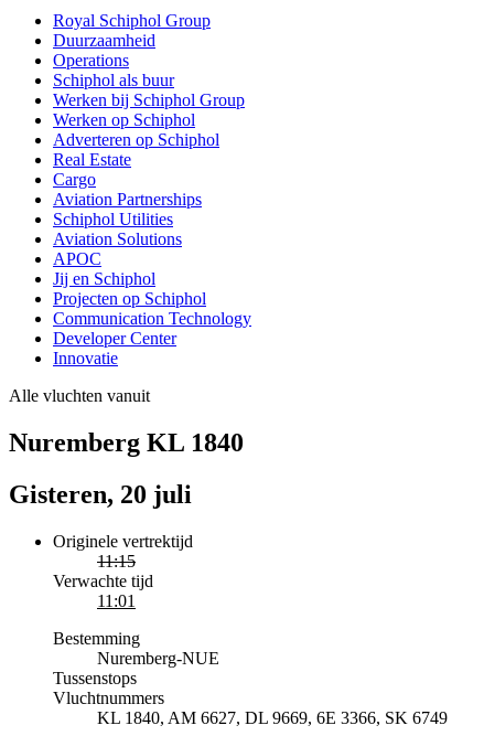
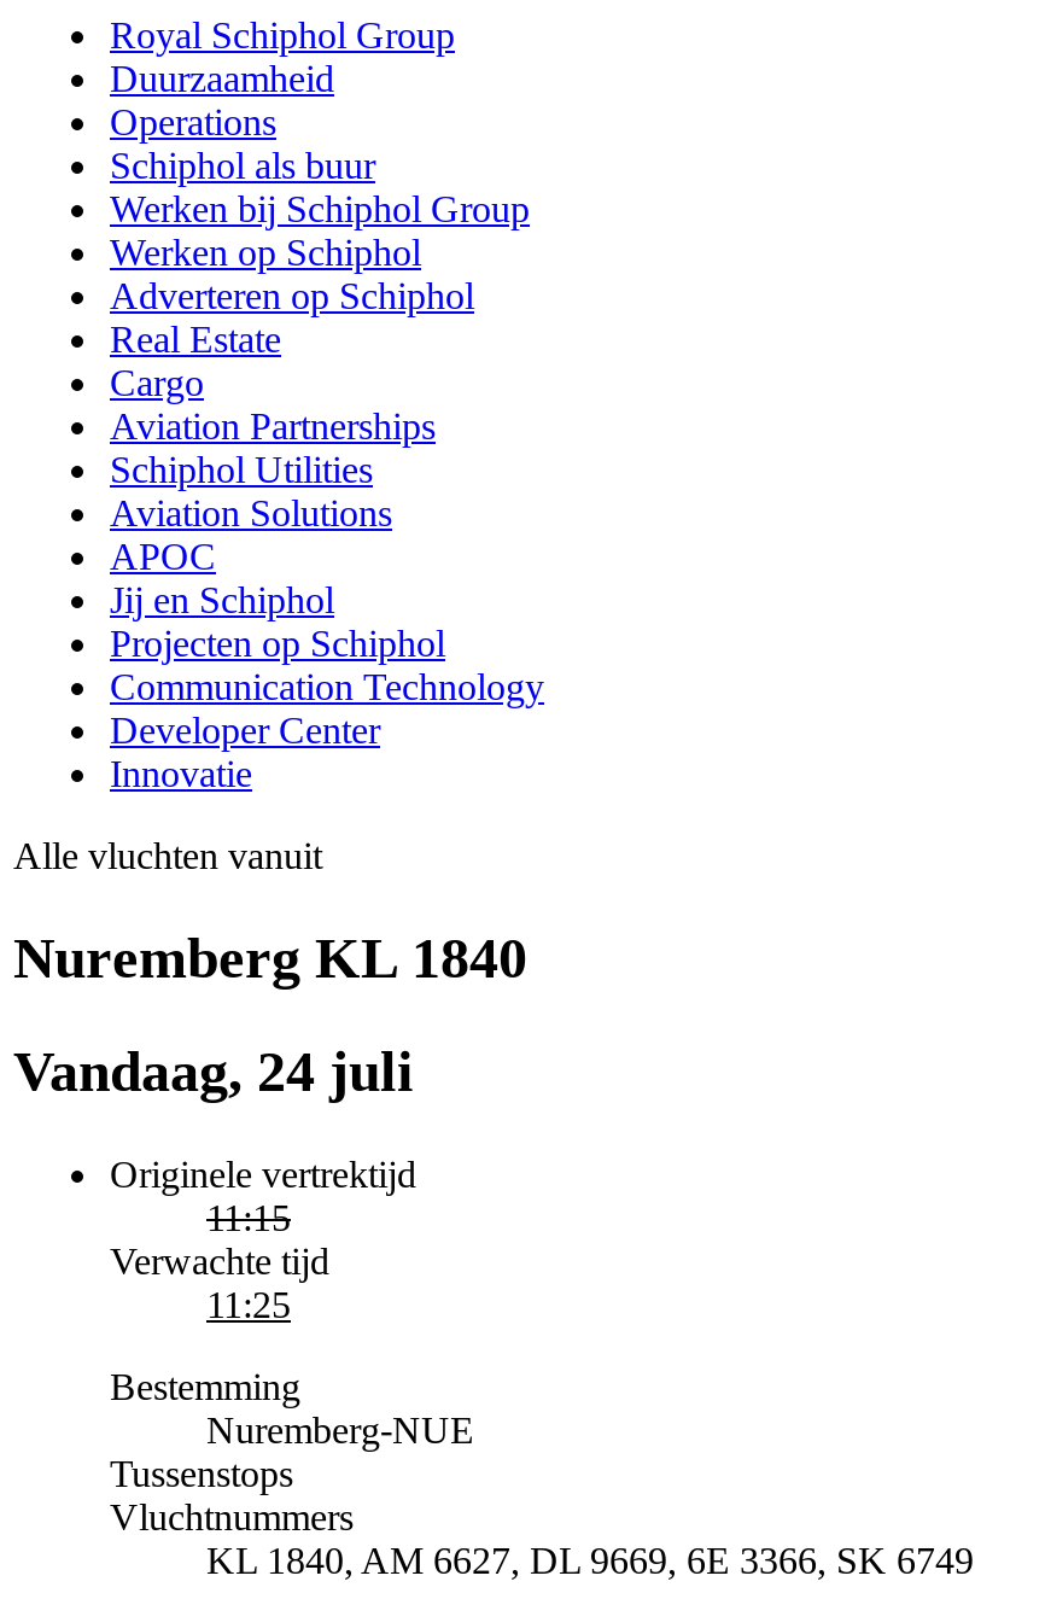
- Gisteren, 20 juli
+ Vandaag, 24 juli

- 11:01
+ 11:25
